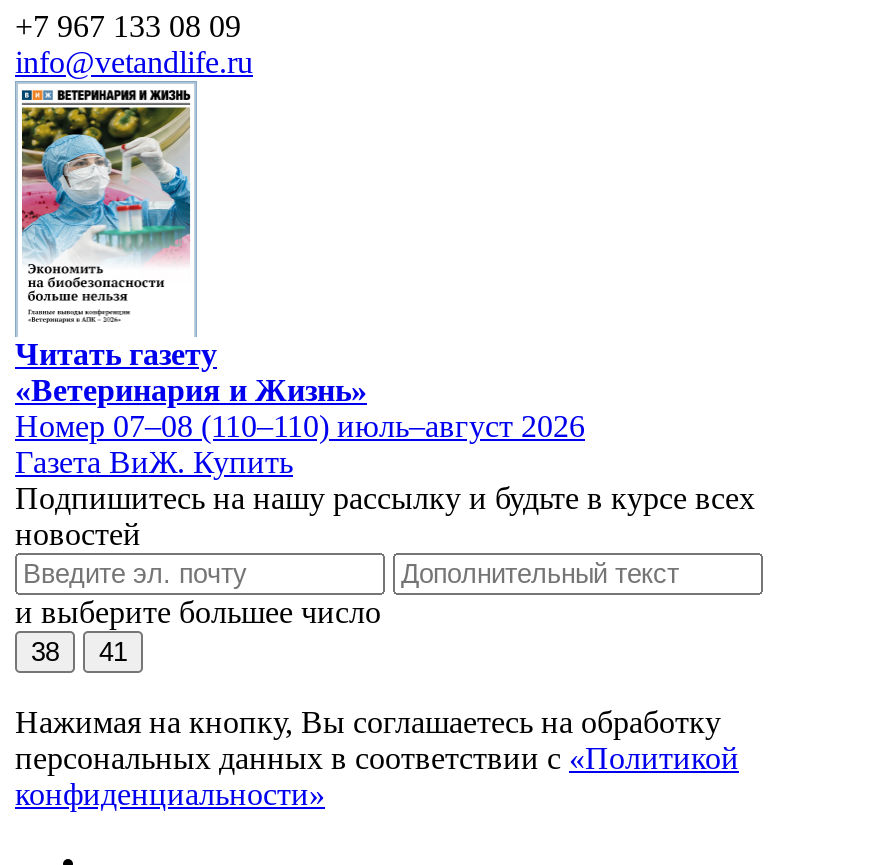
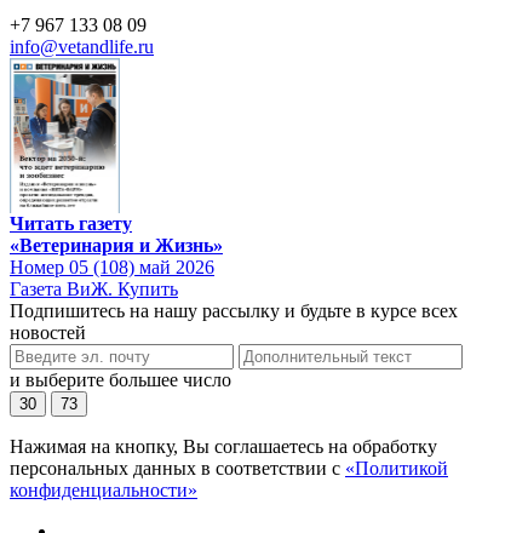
- [image]
+ [image]

- Номер 07–08 (110–110) июль–август 2026
+ Номер 05 (108) май 2026

- 38
+ 30

- 41
+ 73
